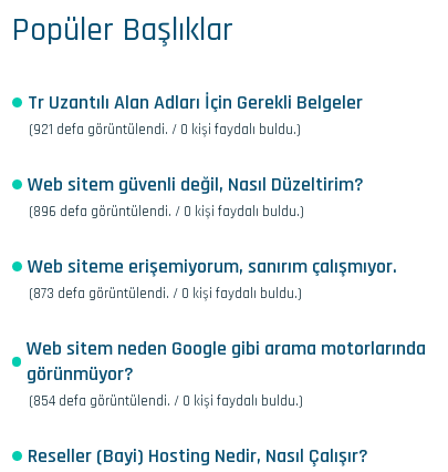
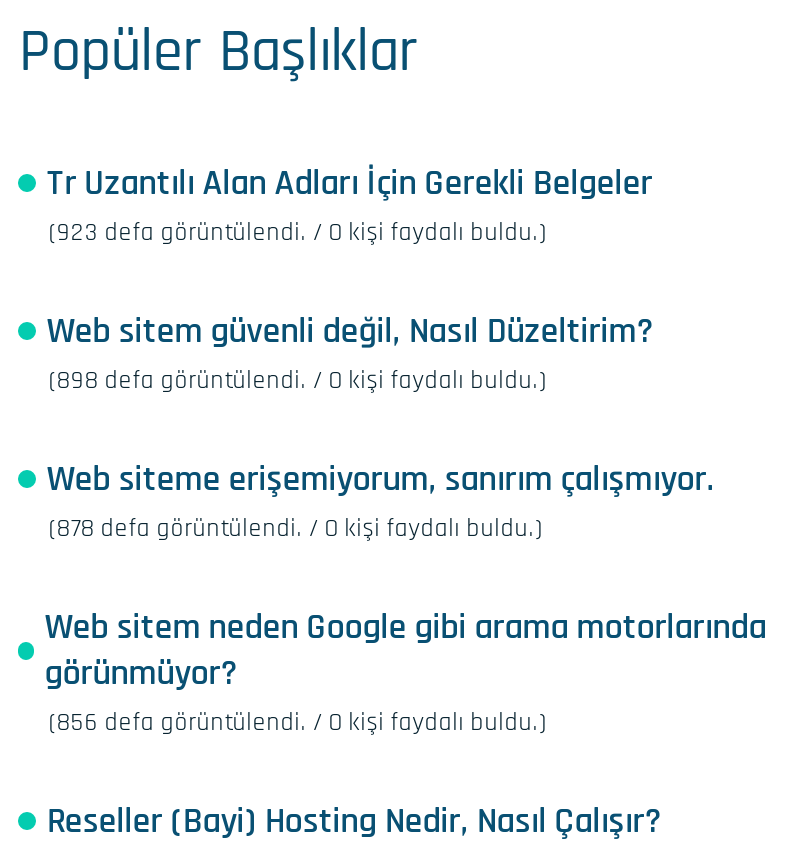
- (921 defa görüntülendi. / 0 kişi faydalı buldu.)
+ (923 defa görüntülendi. / 0 kişi faydalı buldu.)

- (896 defa görüntülendi. / 0 kişi faydalı buldu.)
+ (898 defa görüntülendi. / 0 kişi faydalı buldu.)

- (873 defa görüntülendi. / 0 kişi faydalı buldu.)
+ (878 defa görüntülendi. / 0 kişi faydalı buldu.)

- (854 defa görüntülendi. / 0 kişi faydalı buldu.)
+ (856 defa görüntülendi. / 0 kişi faydalı buldu.)
